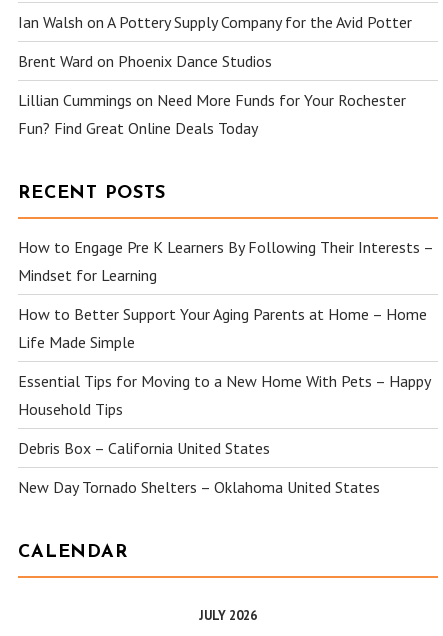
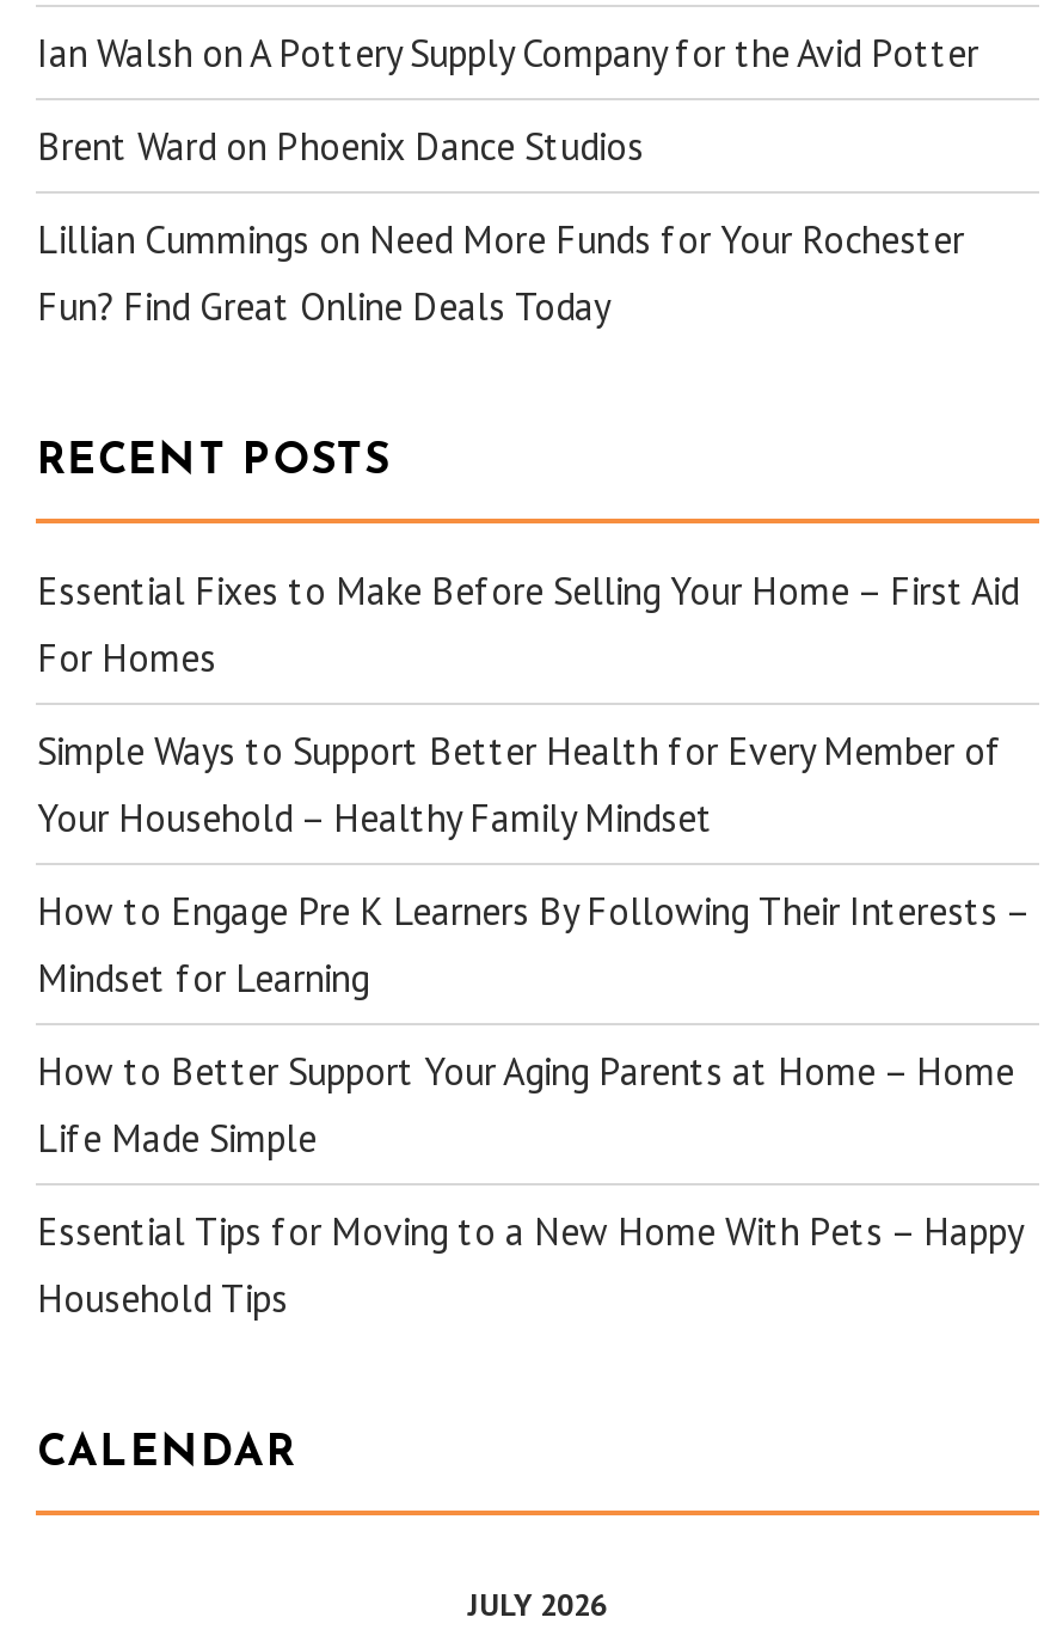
+ Essential Fixes to Make Before Selling Your Home – First Aid
+ For Homes
+ Simple Ways to Support Better Health for Every Member of
+ Your Household – Healthy Family Mindset

moved down: How to Engage Pre K Learners By Following Their Interests – | Mindset for Learning | How to Better Support Your Aging Parents at Home – Home | Life Made Simple | Essential Tips for Moving to a New Home With Pets – Happy | Household Tips

- Debris Box – California United States
- New Day Tornado Shelters – Oklahoma United States
